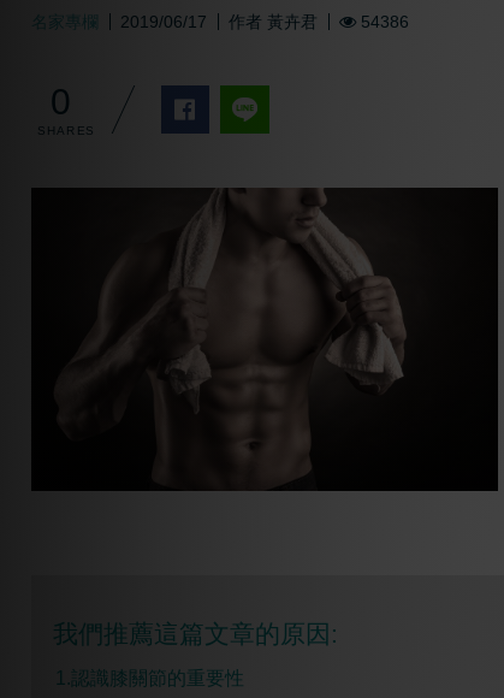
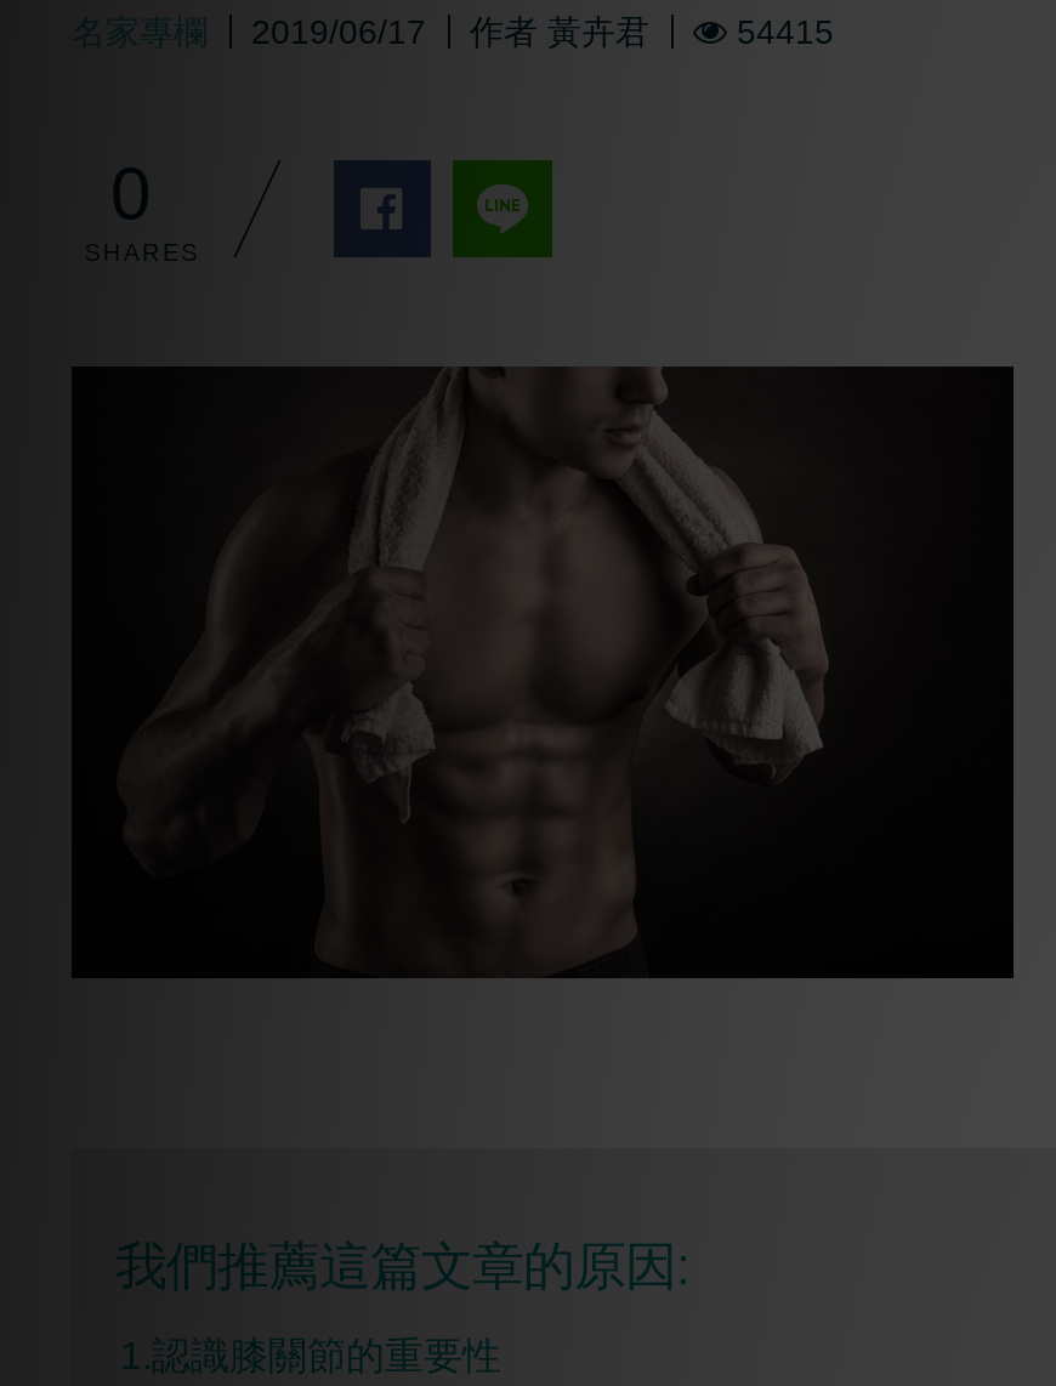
- 54386
+ 54415
